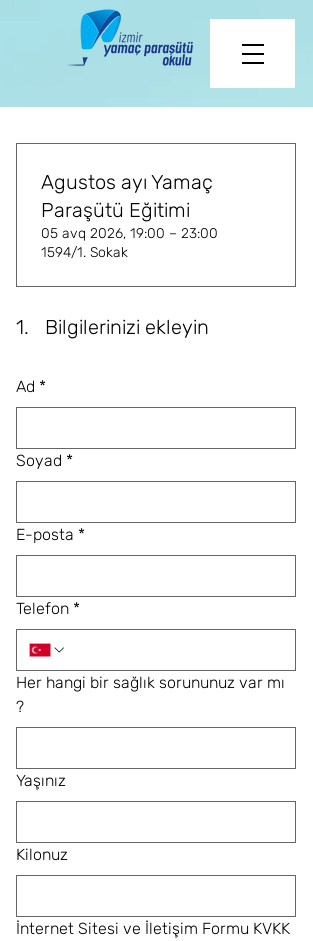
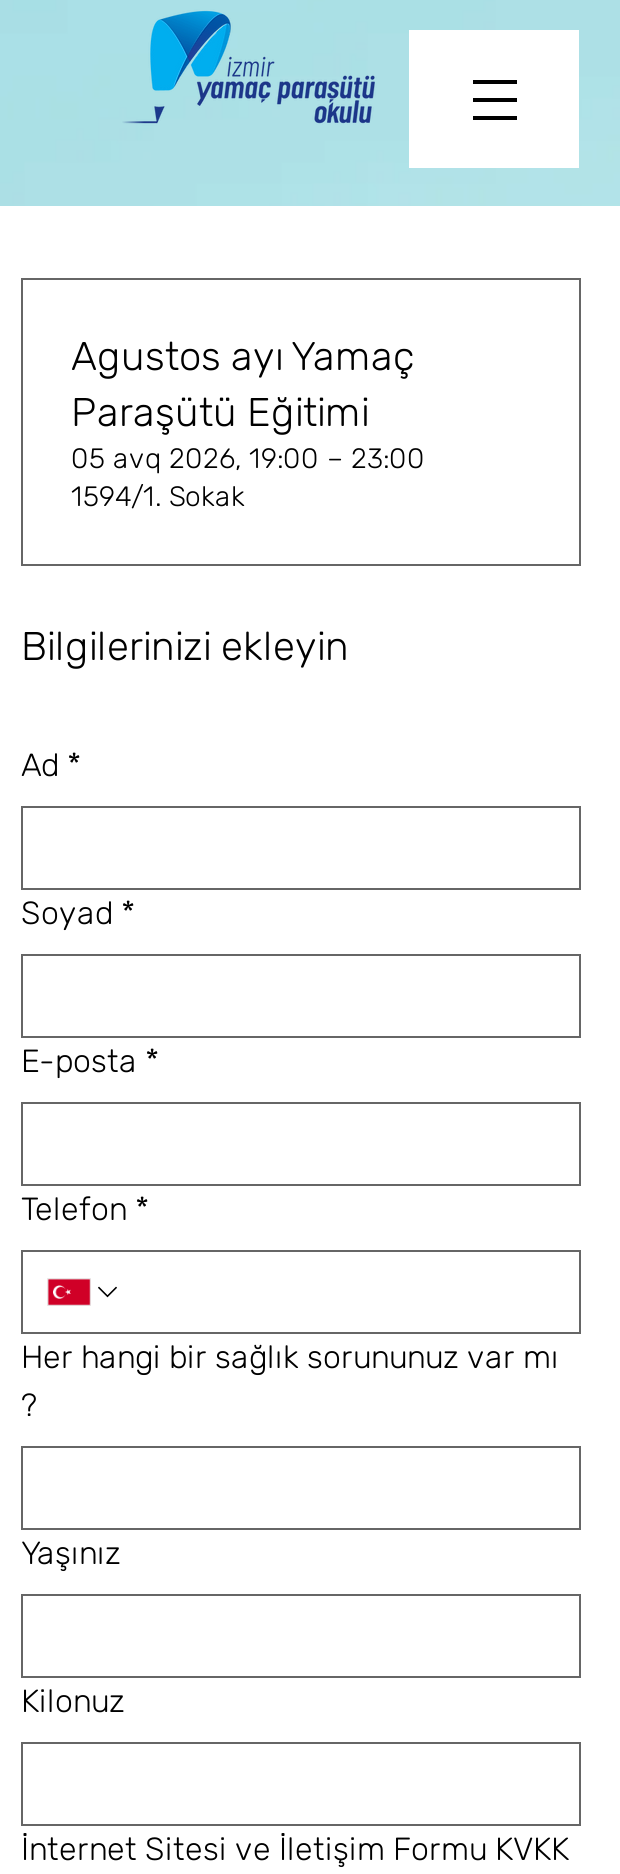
- 1.
